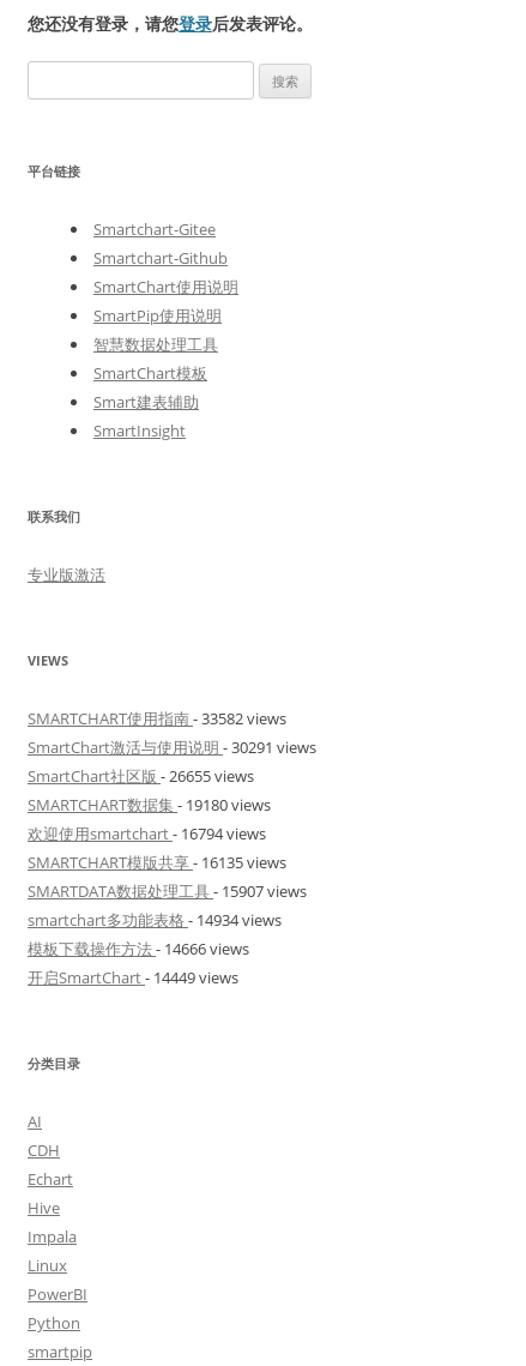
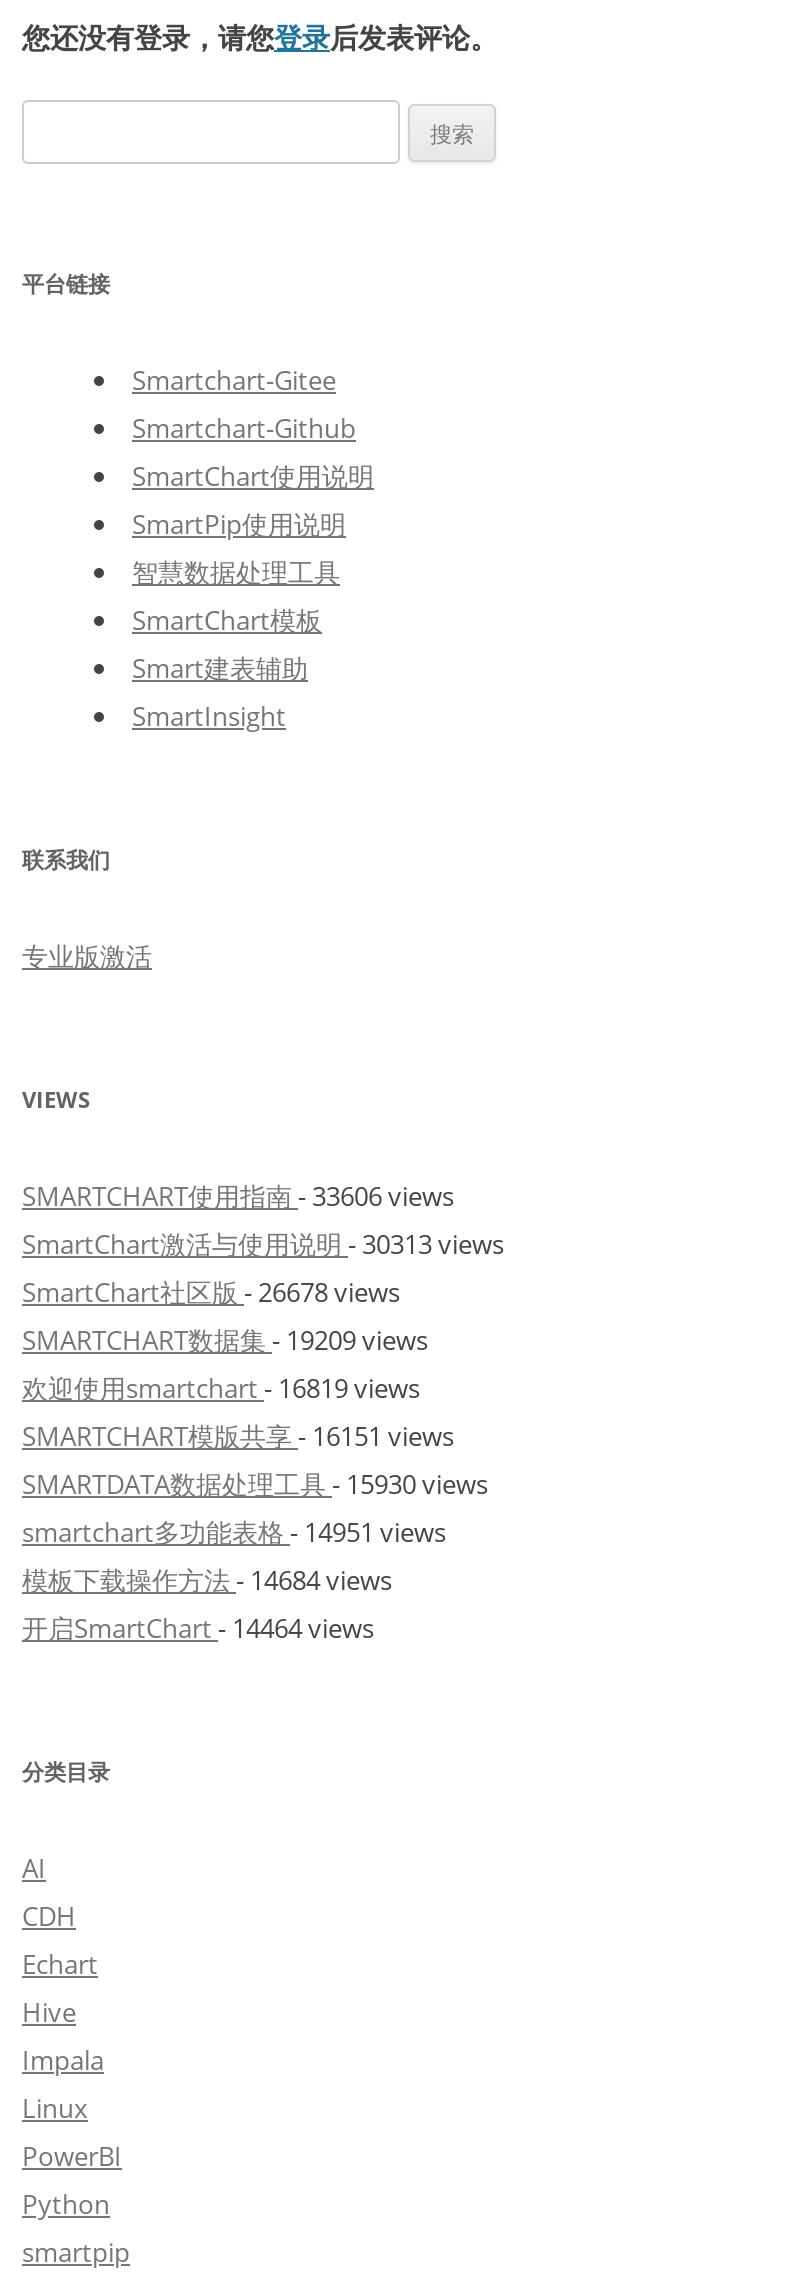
- SMARTCHART使用指南- 33582 views
+ SMARTCHART使用指南- 33606 views

- SmartChart激活与使用说明- 30291 views
+ SmartChart激活与使用说明- 30313 views

- SmartChart社区版- 26655 views
+ SmartChart社区版- 26678 views

- SMARTCHART数据集- 19180 views
+ SMARTCHART数据集- 19209 views

- 欢迎使用smartchart - 16794 views
+ 欢迎使用smartchart - 16819 views

- SMARTCHART模版共享- 16135 views
+ SMARTCHART模版共享- 16151 views

- SMARTDATA数据处理工具- 15907 views
+ SMARTDATA数据处理工具- 15930 views

- smartchart多功能表格- 14934 views
+ smartchart多功能表格- 14951 views

- 模板下载操作方法- 14666 views
+ 模板下载操作方法- 14684 views

- 开启SmartChart - 14449 views
+ 开启SmartChart - 14464 views
